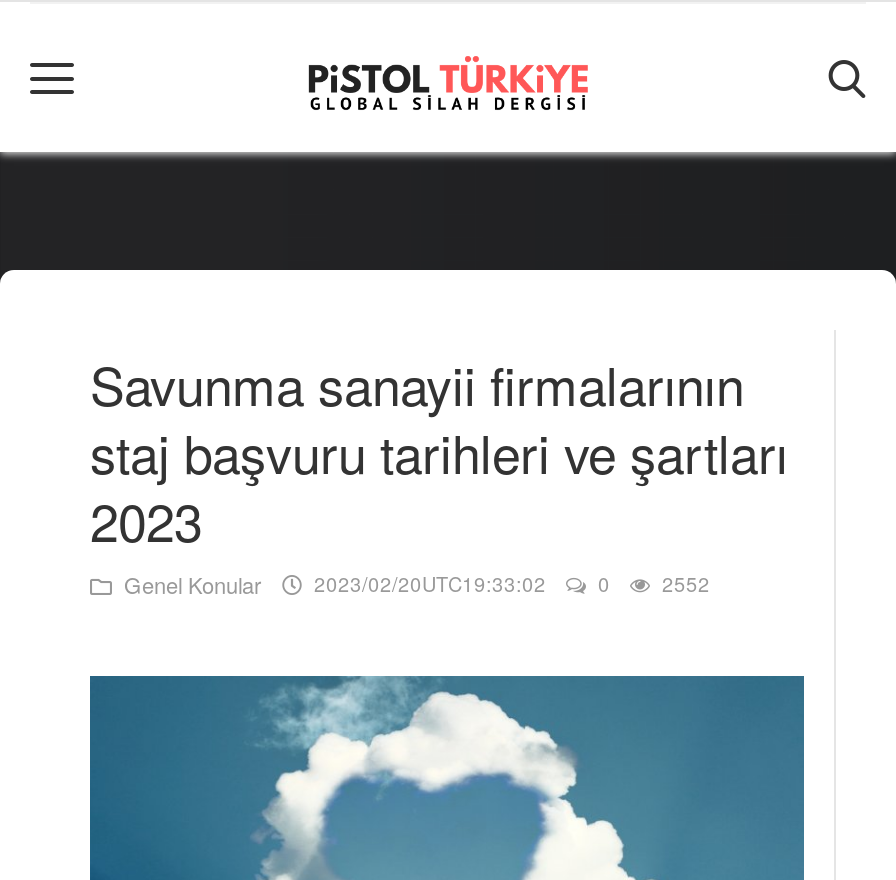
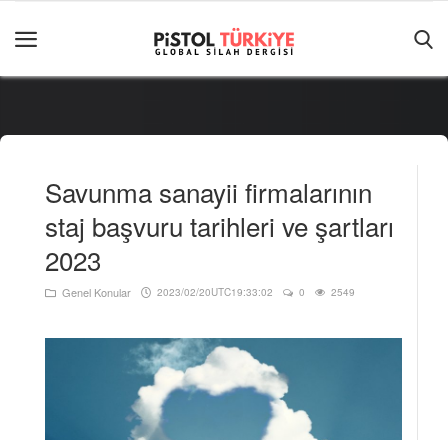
- 2552
+ 2549
